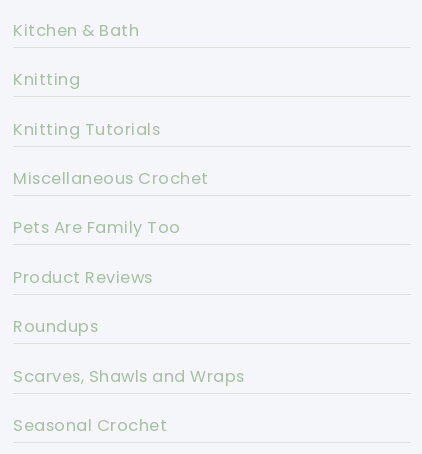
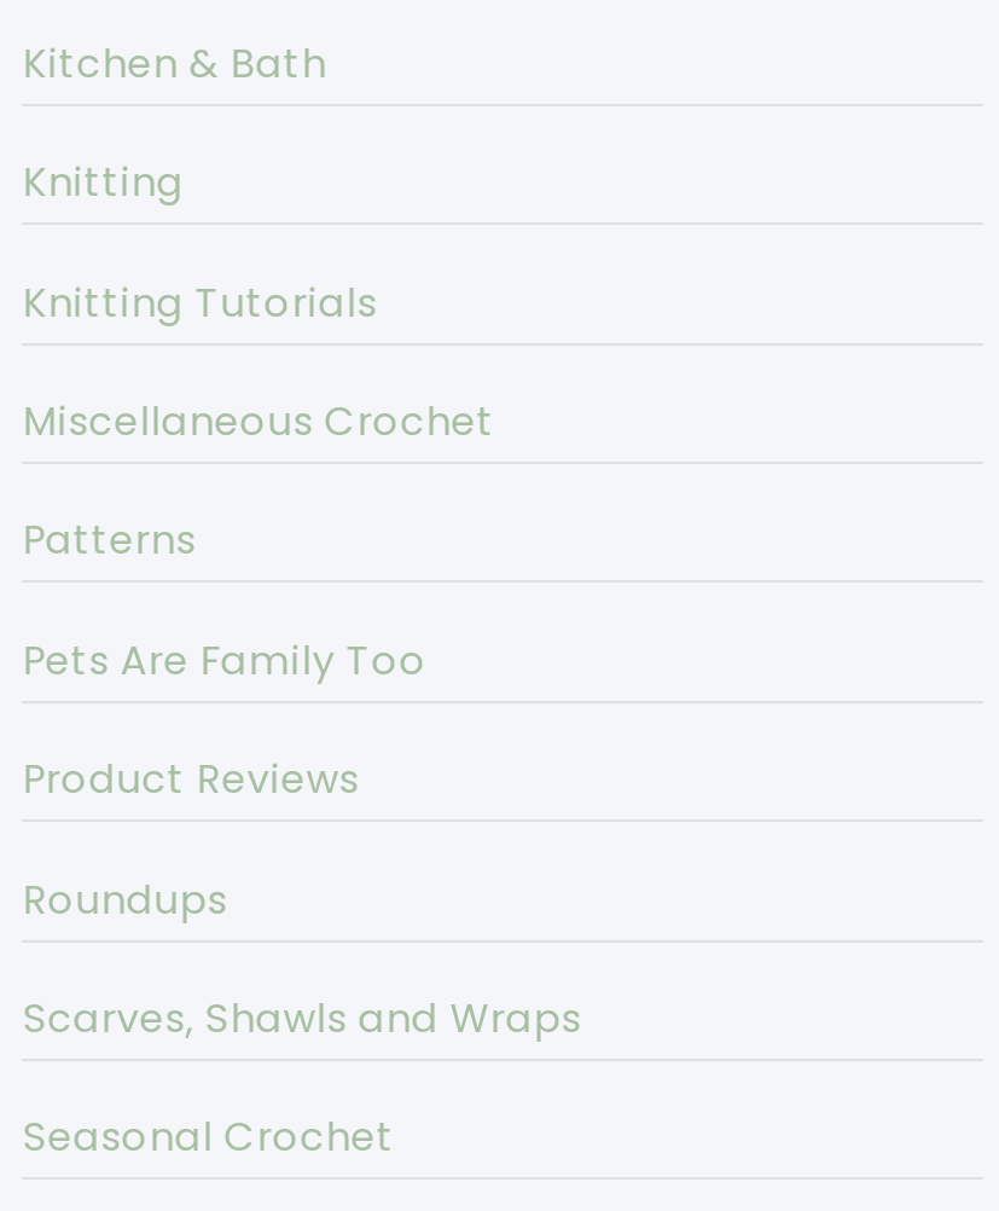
+ Patterns
